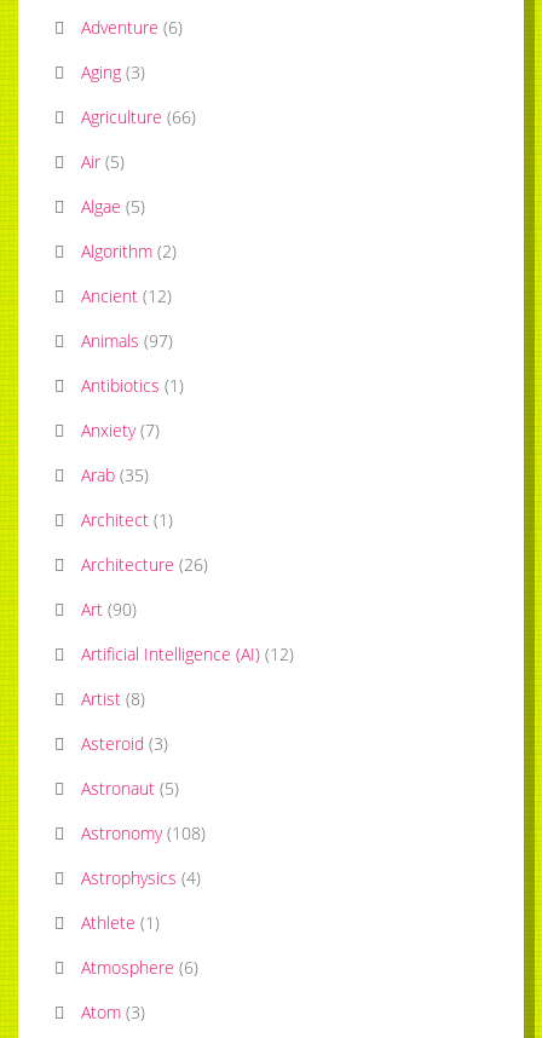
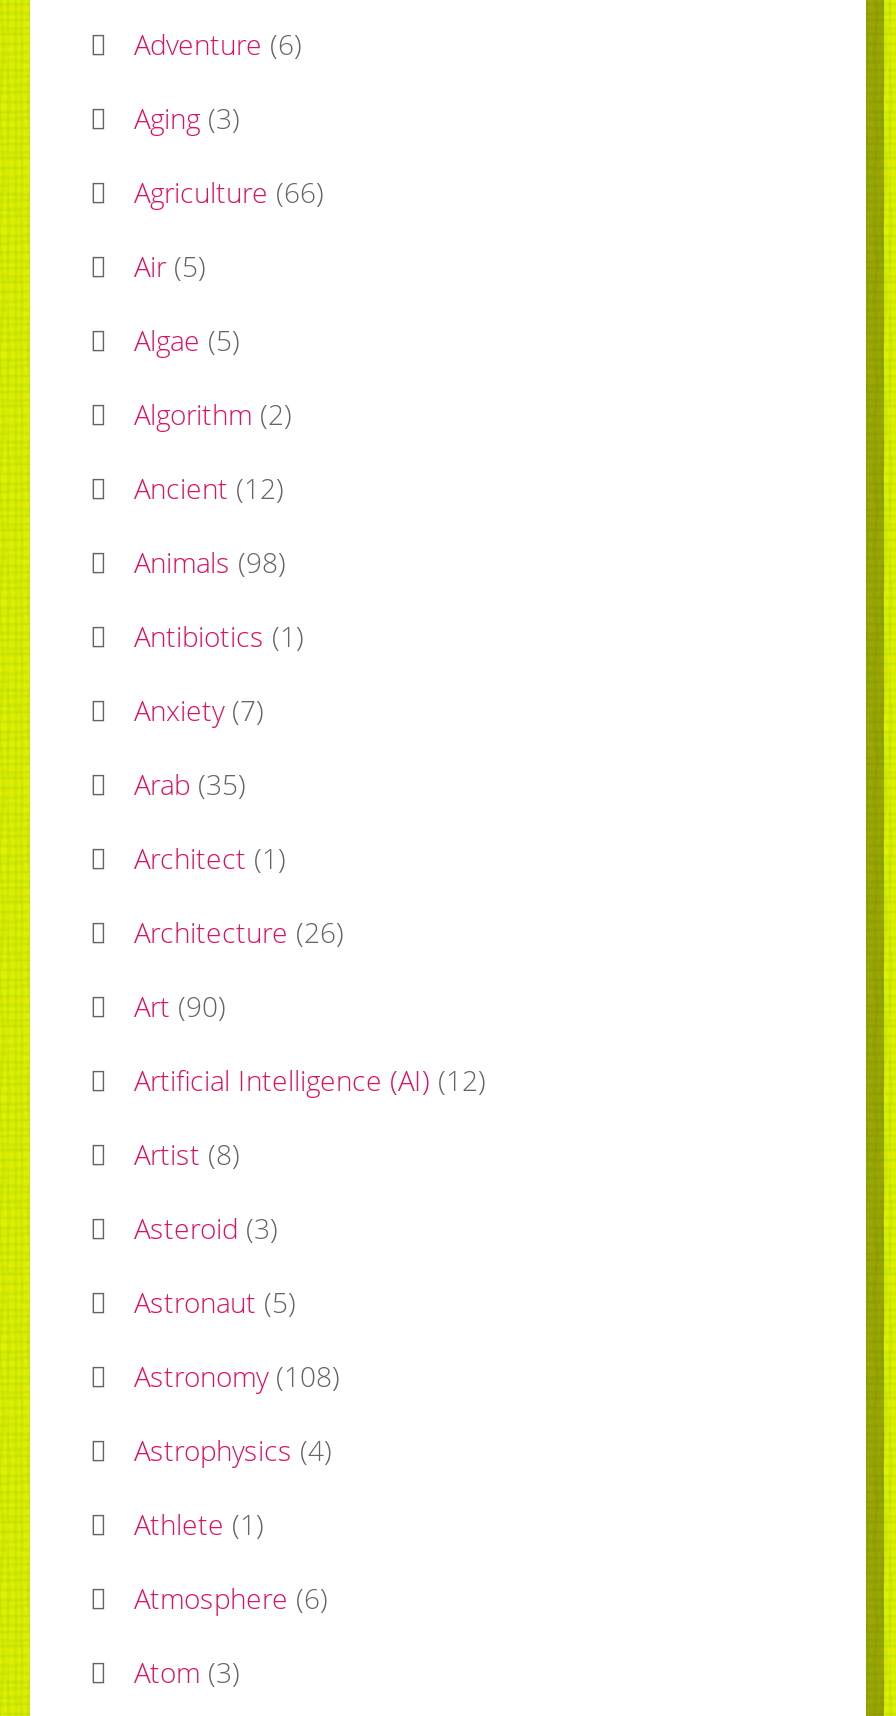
- Animals (97)
+ Animals (98)
